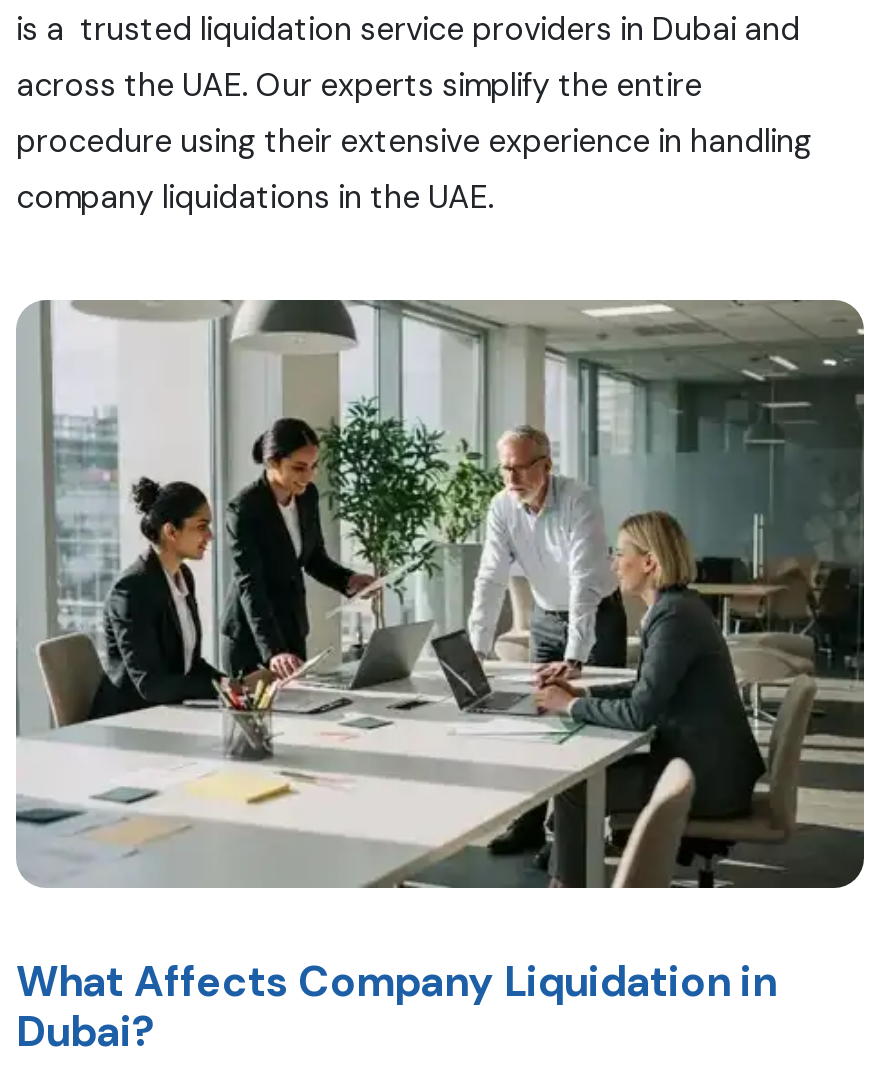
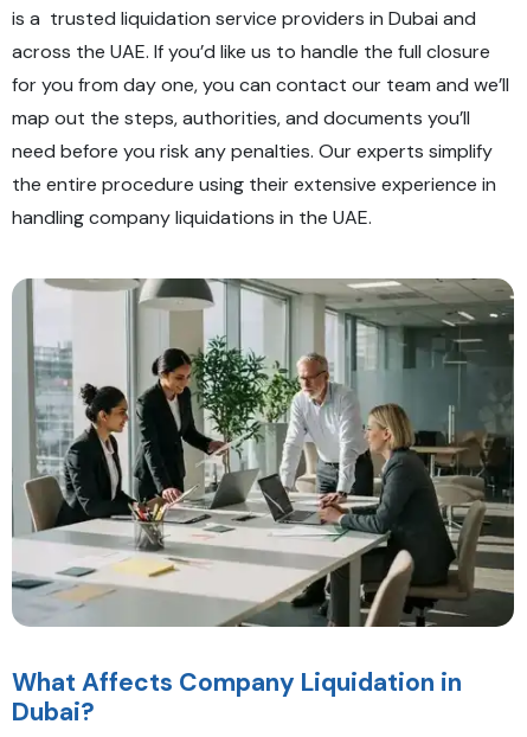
- across the UAE. Our experts simplify the entire
- procedure using their extensive experience in handling
- company liquidations in the UAE.
+ across the UAE. If you’d like us to handle the full closure
+ for you from day one, you can contact our team and we’ll
+ map out the steps, authorities, and documents you’ll
+ need before you risk any penalties. Our experts simplify
+ the entire procedure using their extensive experience in
+ handling company liquidations in the UAE.
